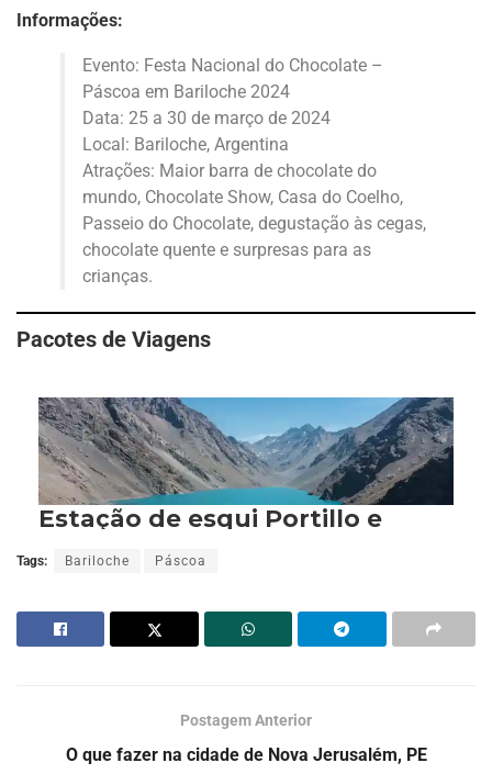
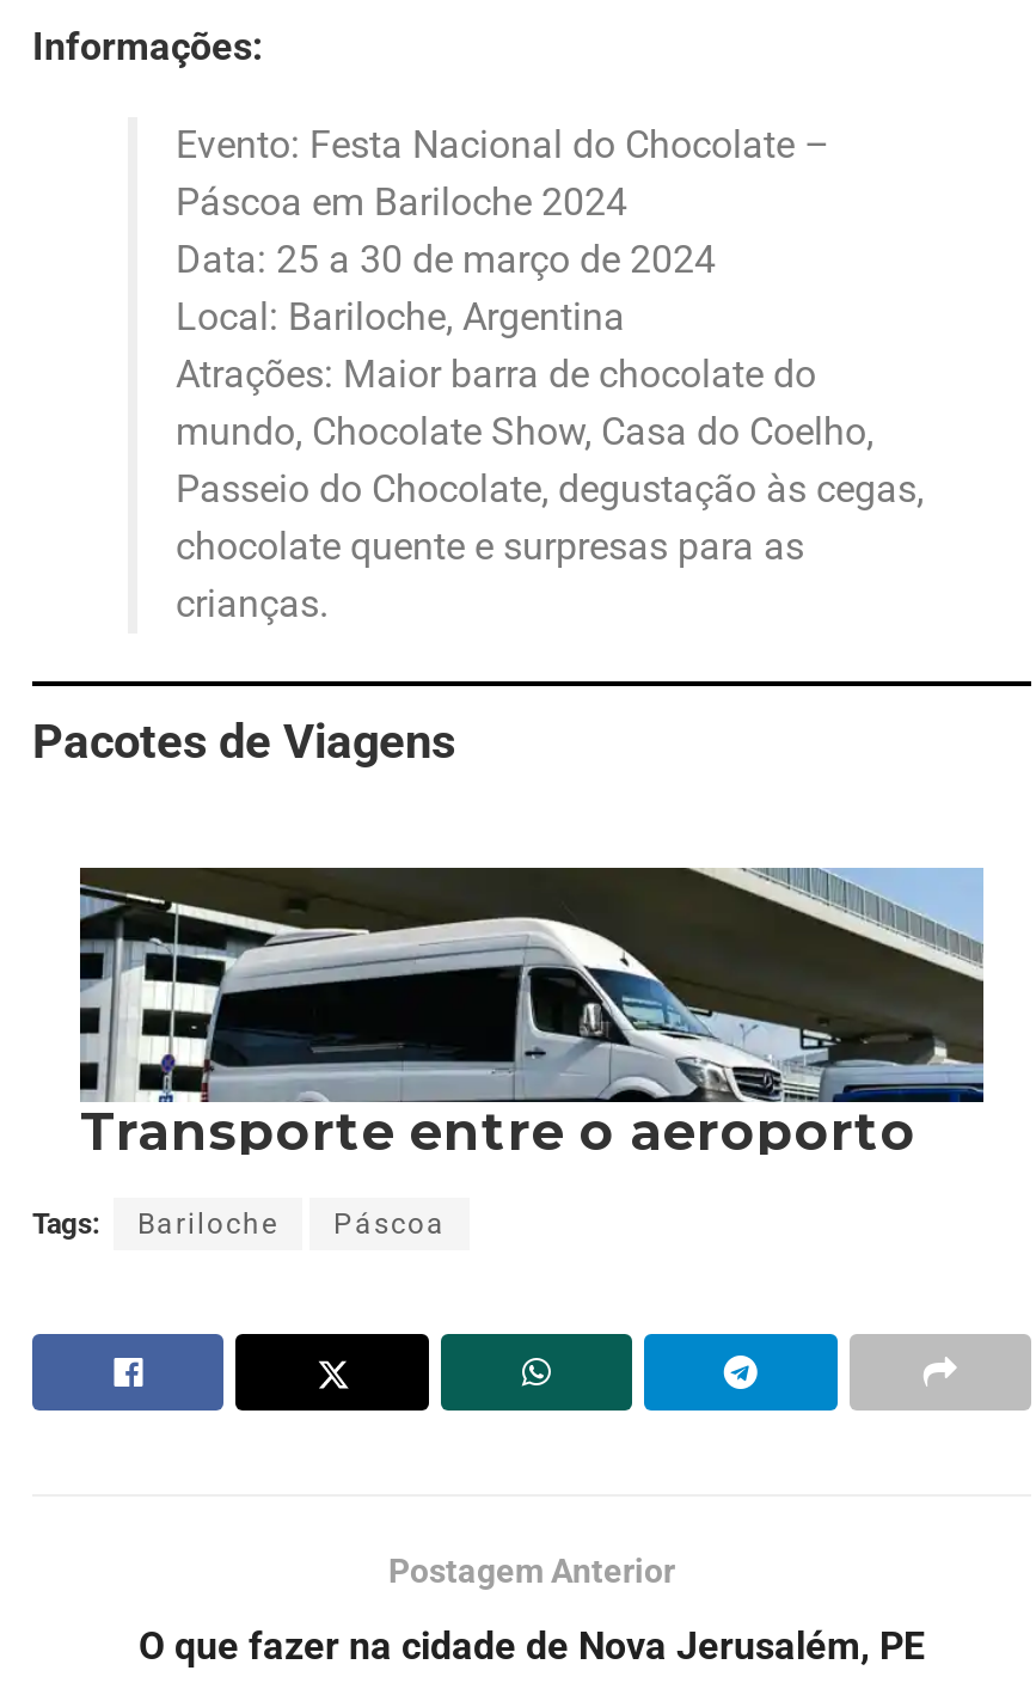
- [image]
+ [image]
